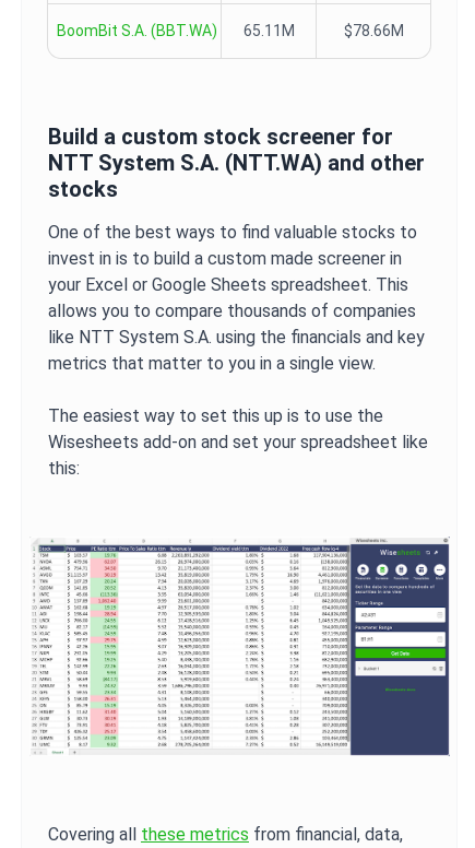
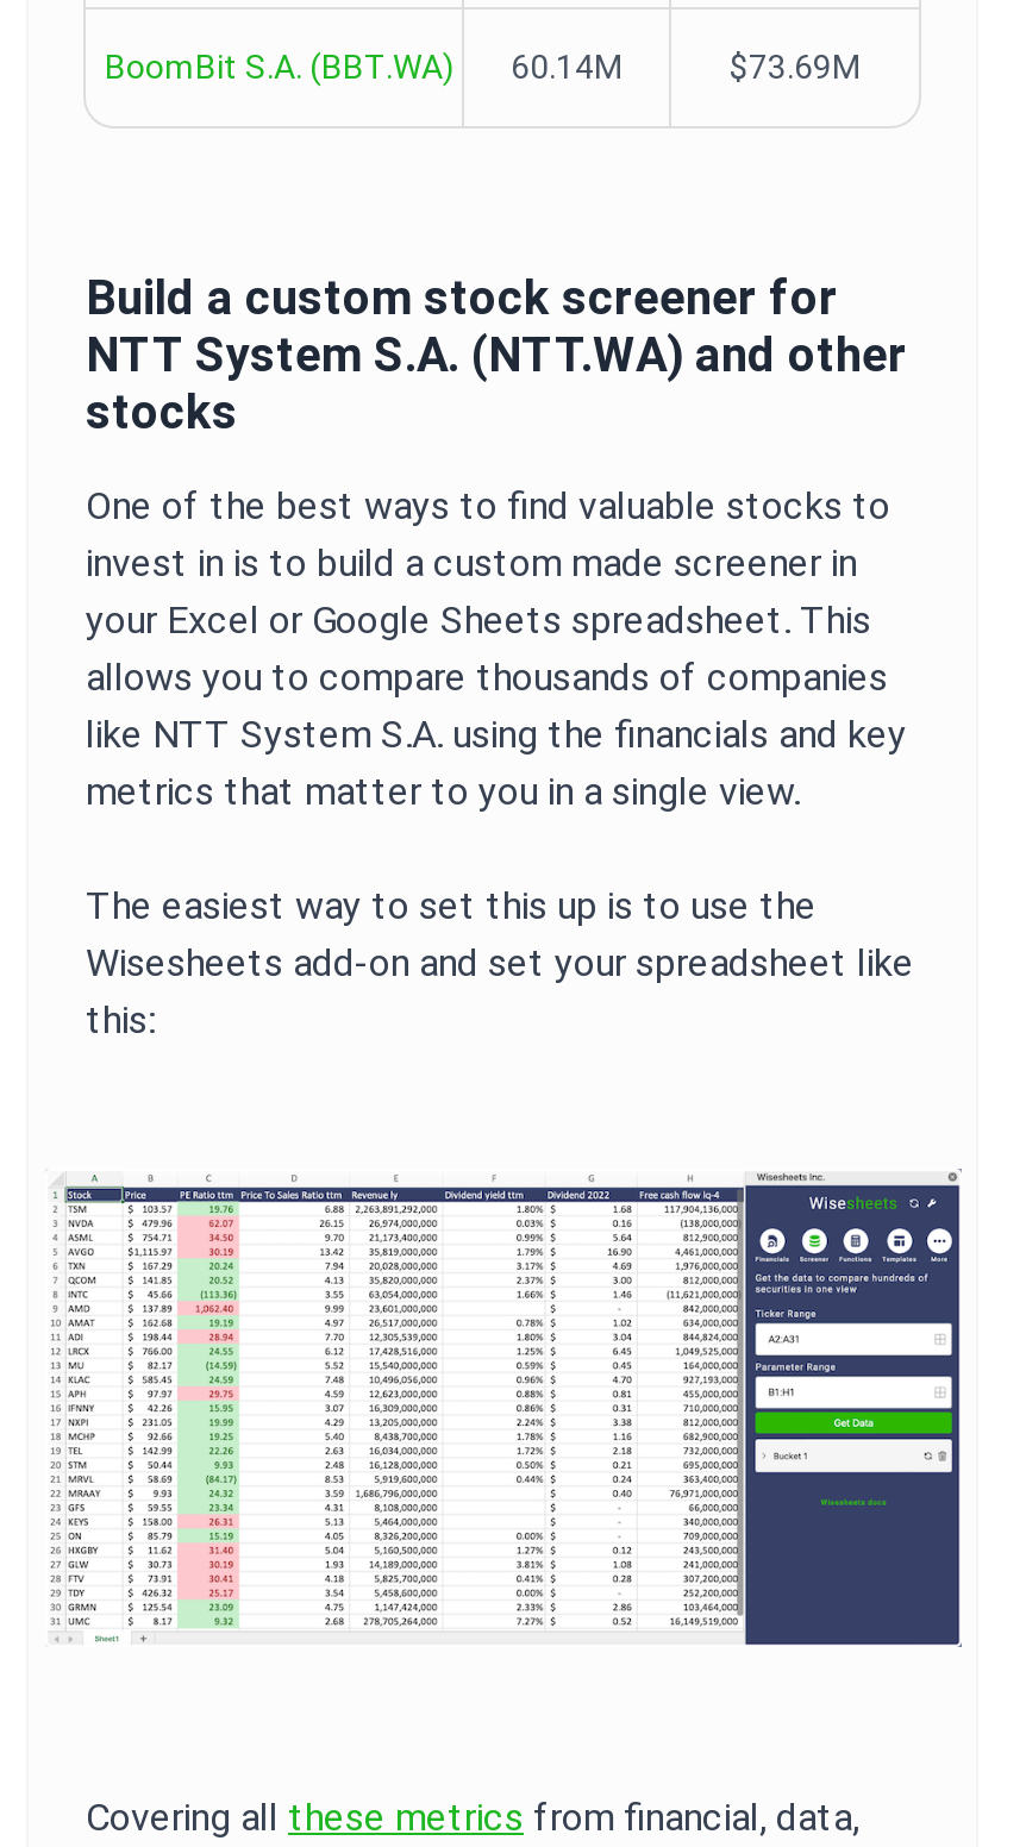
- 65.11M
- $78.66M
+ 60.14M
+ $73.69M
